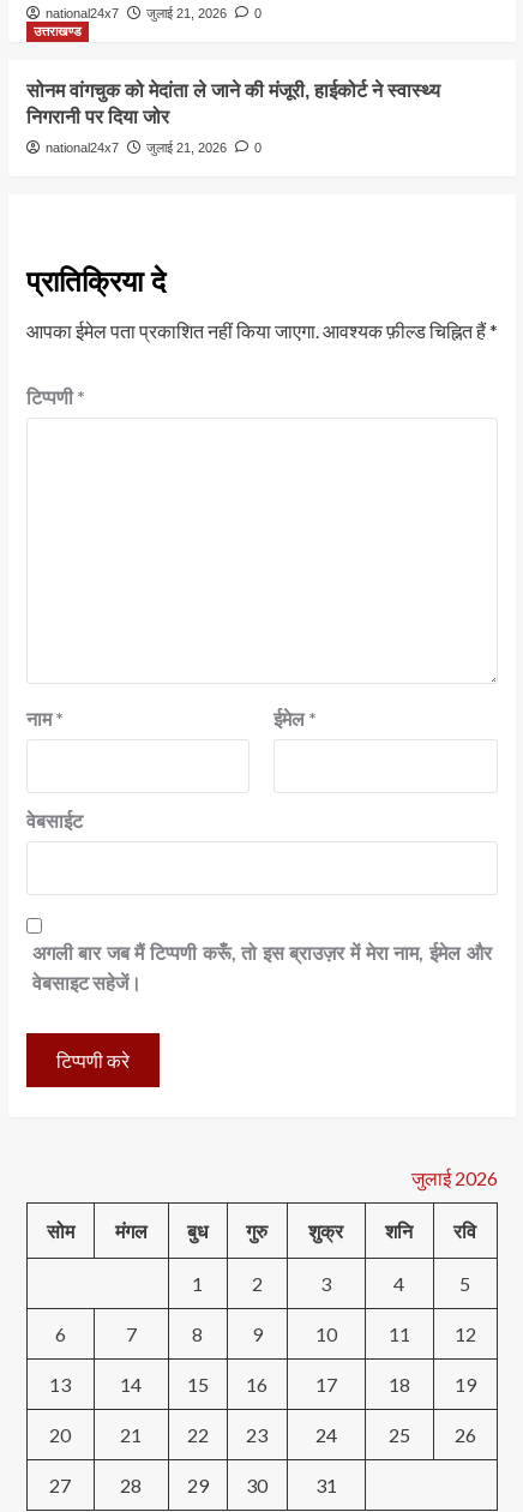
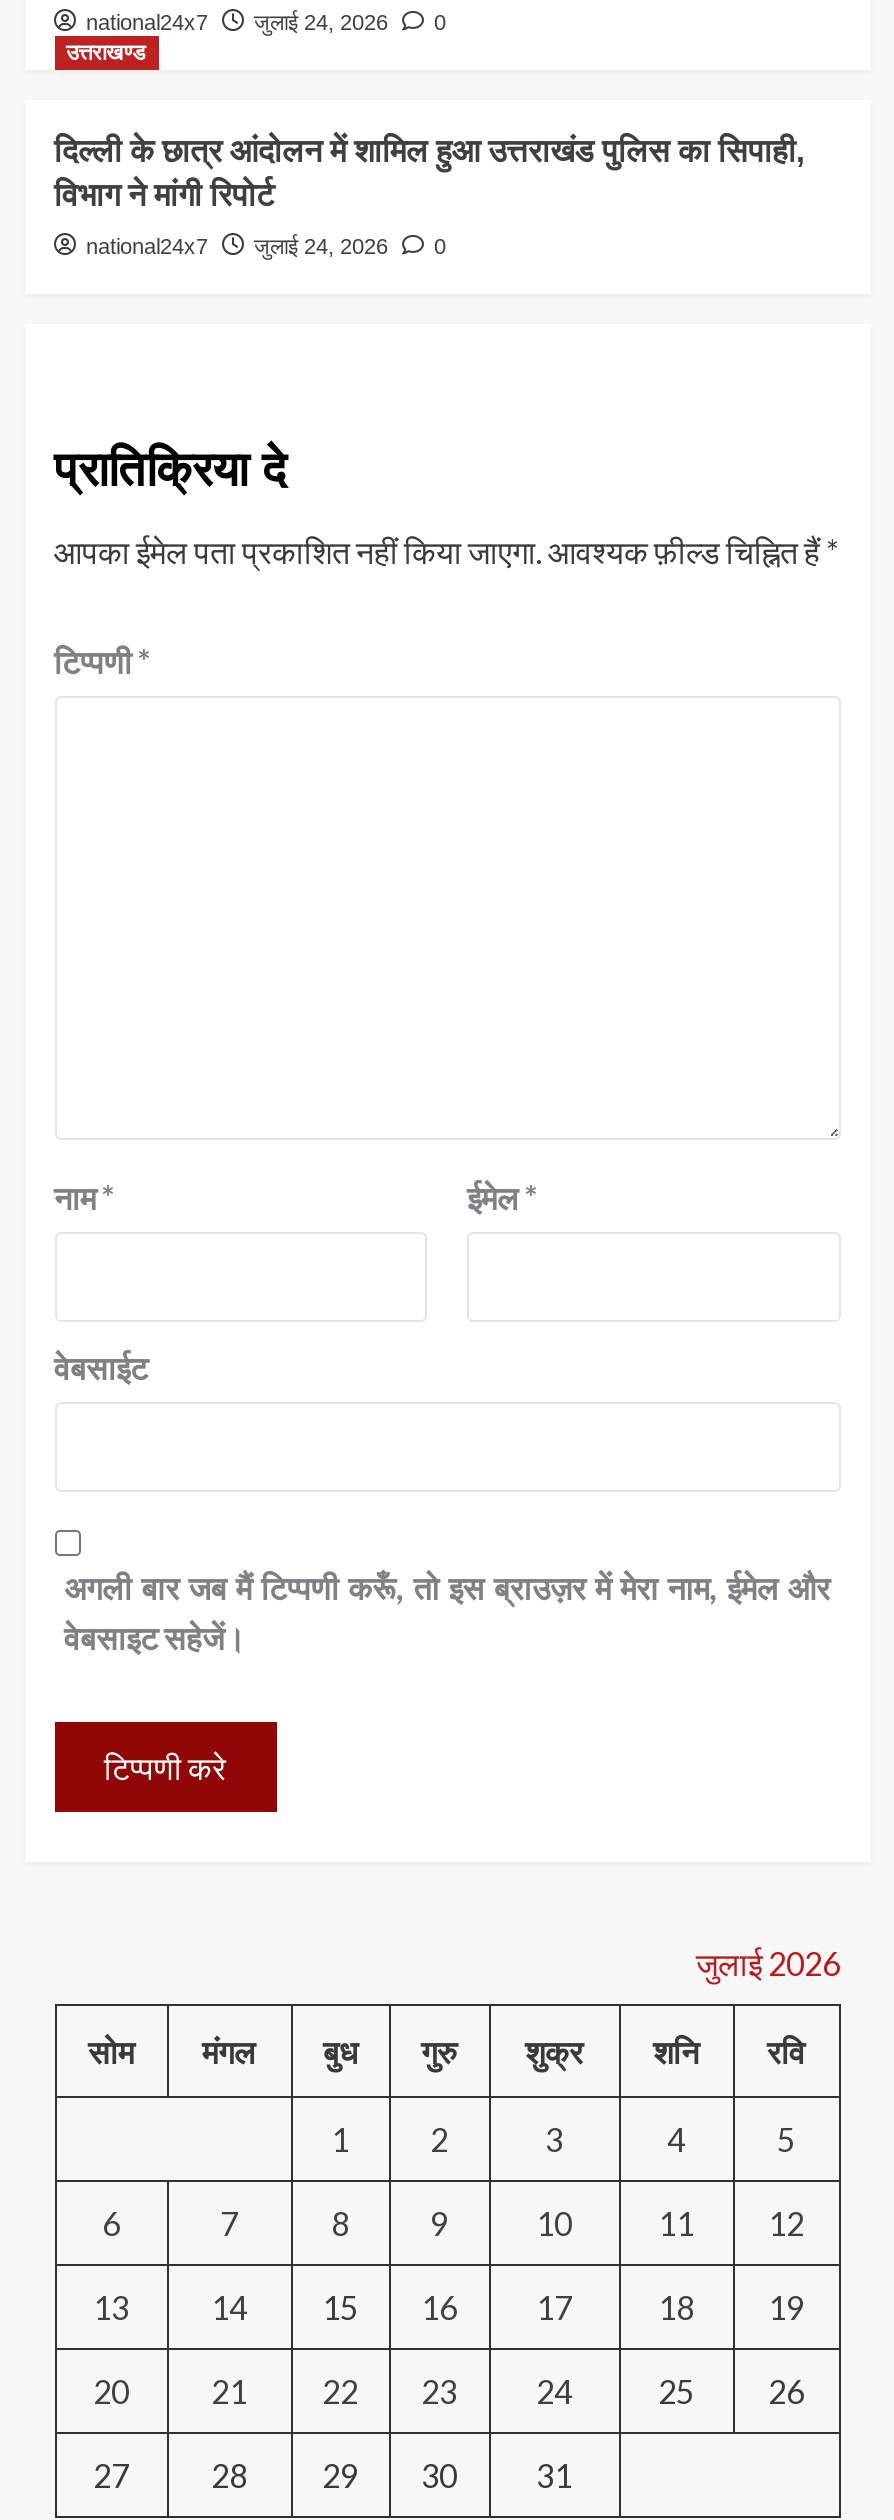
- national24x7 जुलाई 21, 2026 0
+ national24x7 जुलाई 24, 2026 0

- सोनम वांगचुक को मेदांता ले जाने की मंजूरी, हाईकोर्ट ने स्वास्थ्य
- निगरानी पर दिया जोर
+ दिल्ली के छात्र आंदोलन में शामिल हुआ उत्तराखंड पुलिस का सिपाही,
+ विभाग ने मांगी रिपोर्ट

- national24x7 जुलाई 21, 2026 0
+ national24x7 जुलाई 24, 2026 0
